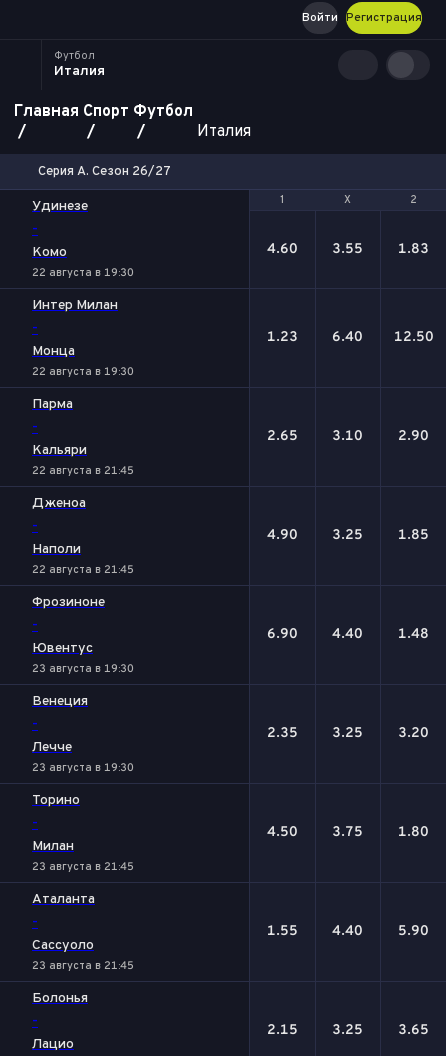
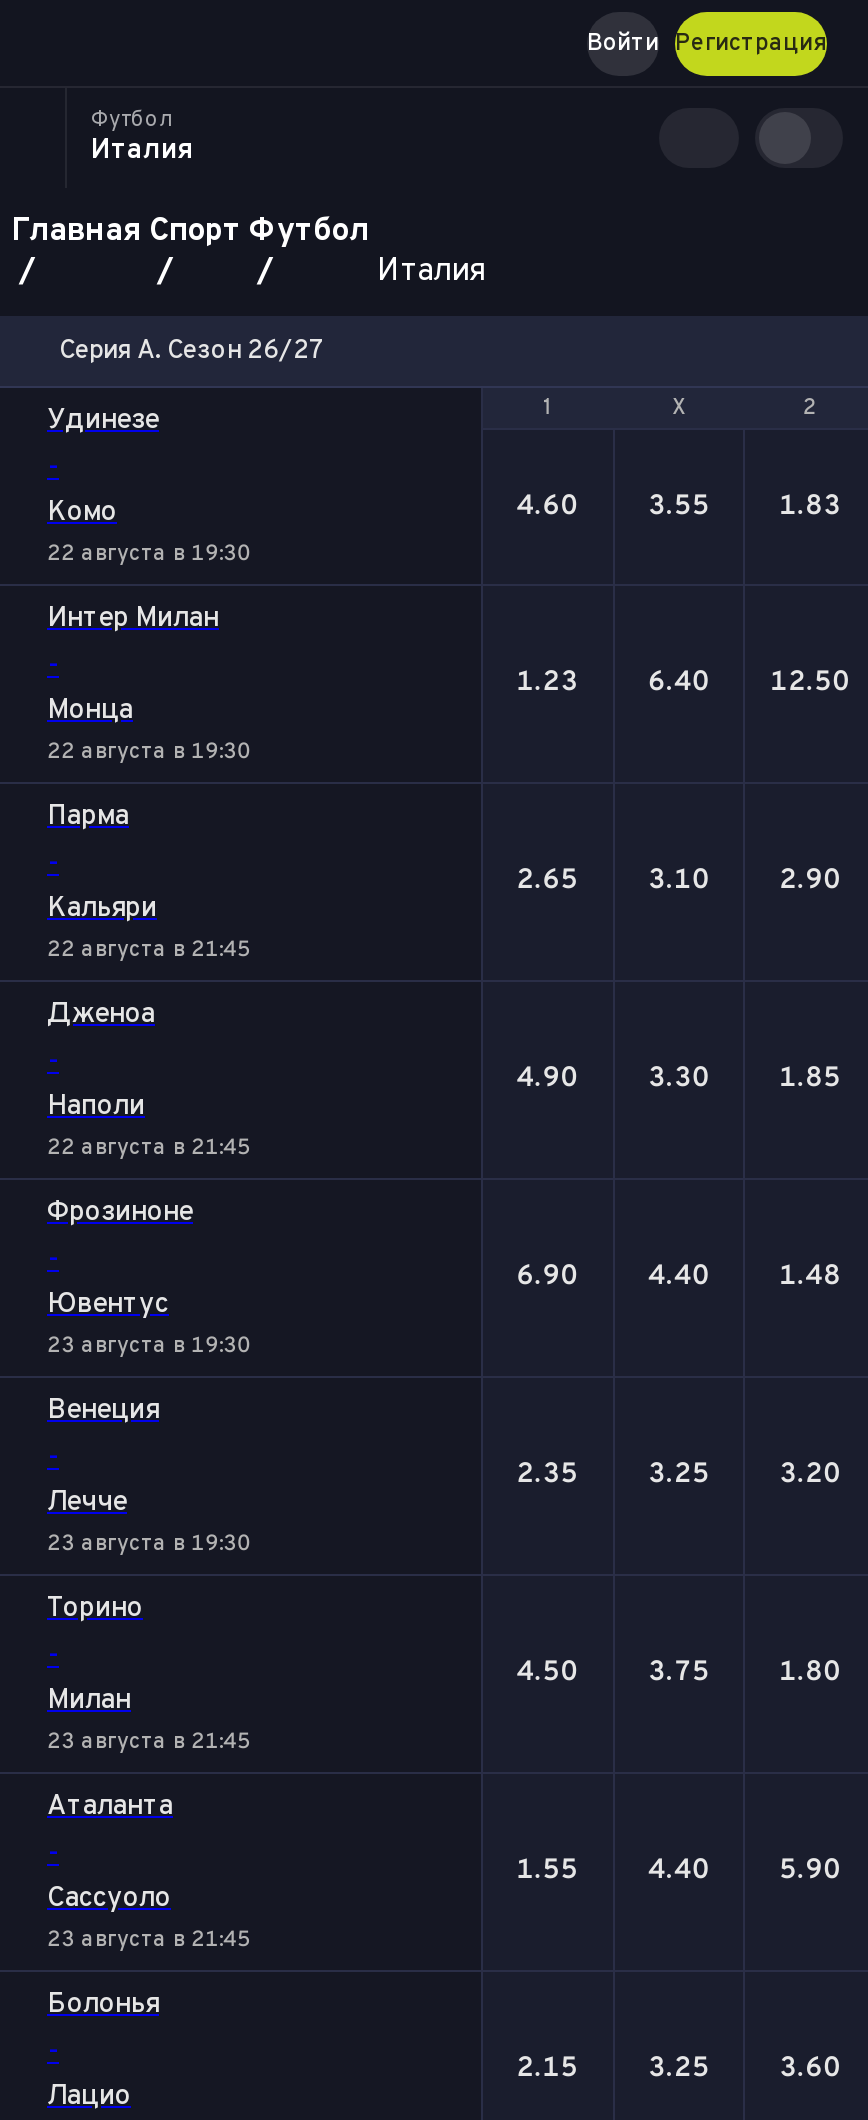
- 3.25
+ 3.30

- 3.65
+ 3.60
